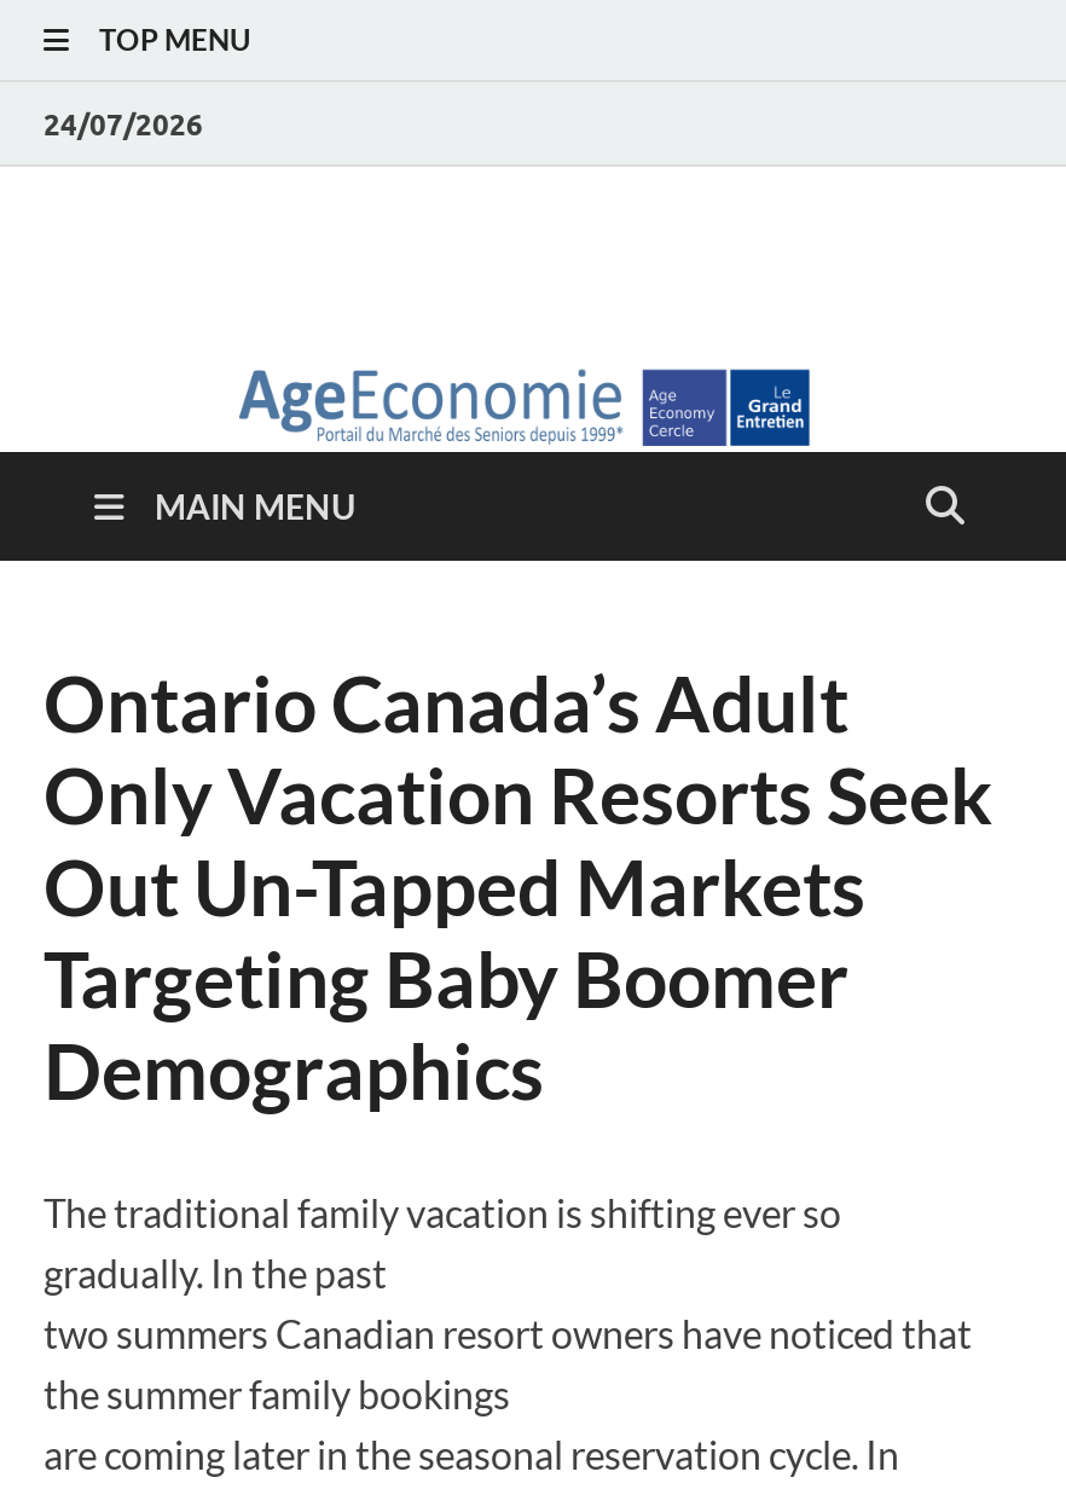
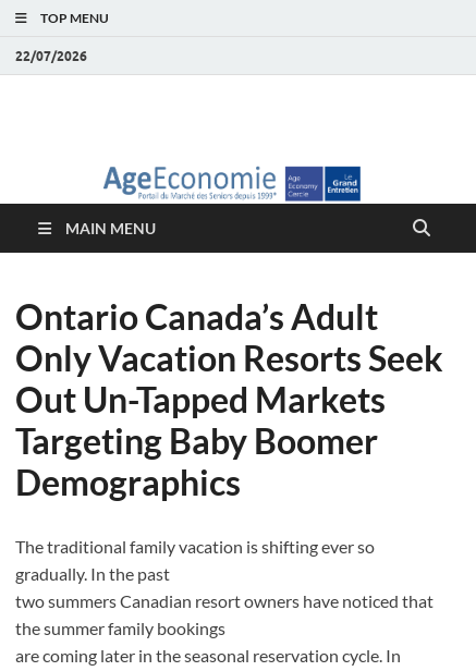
- 24/07/2026
+ 22/07/2026
